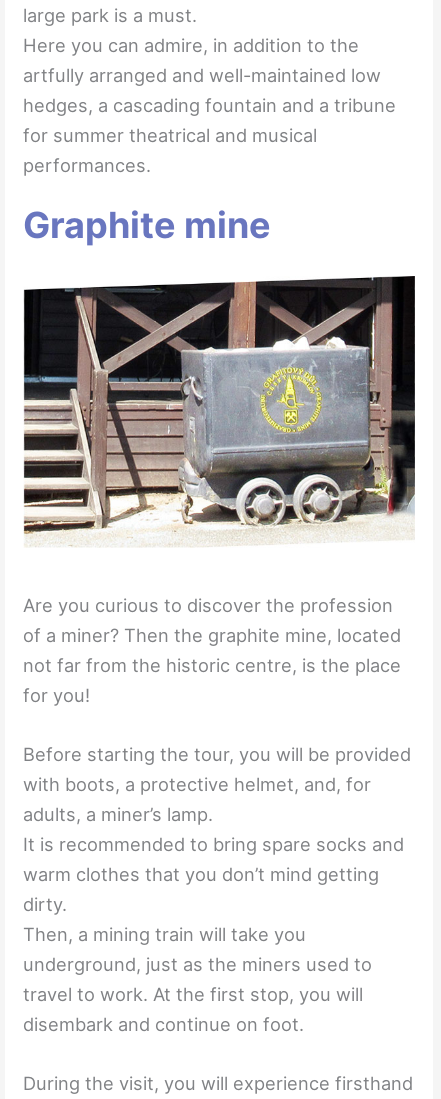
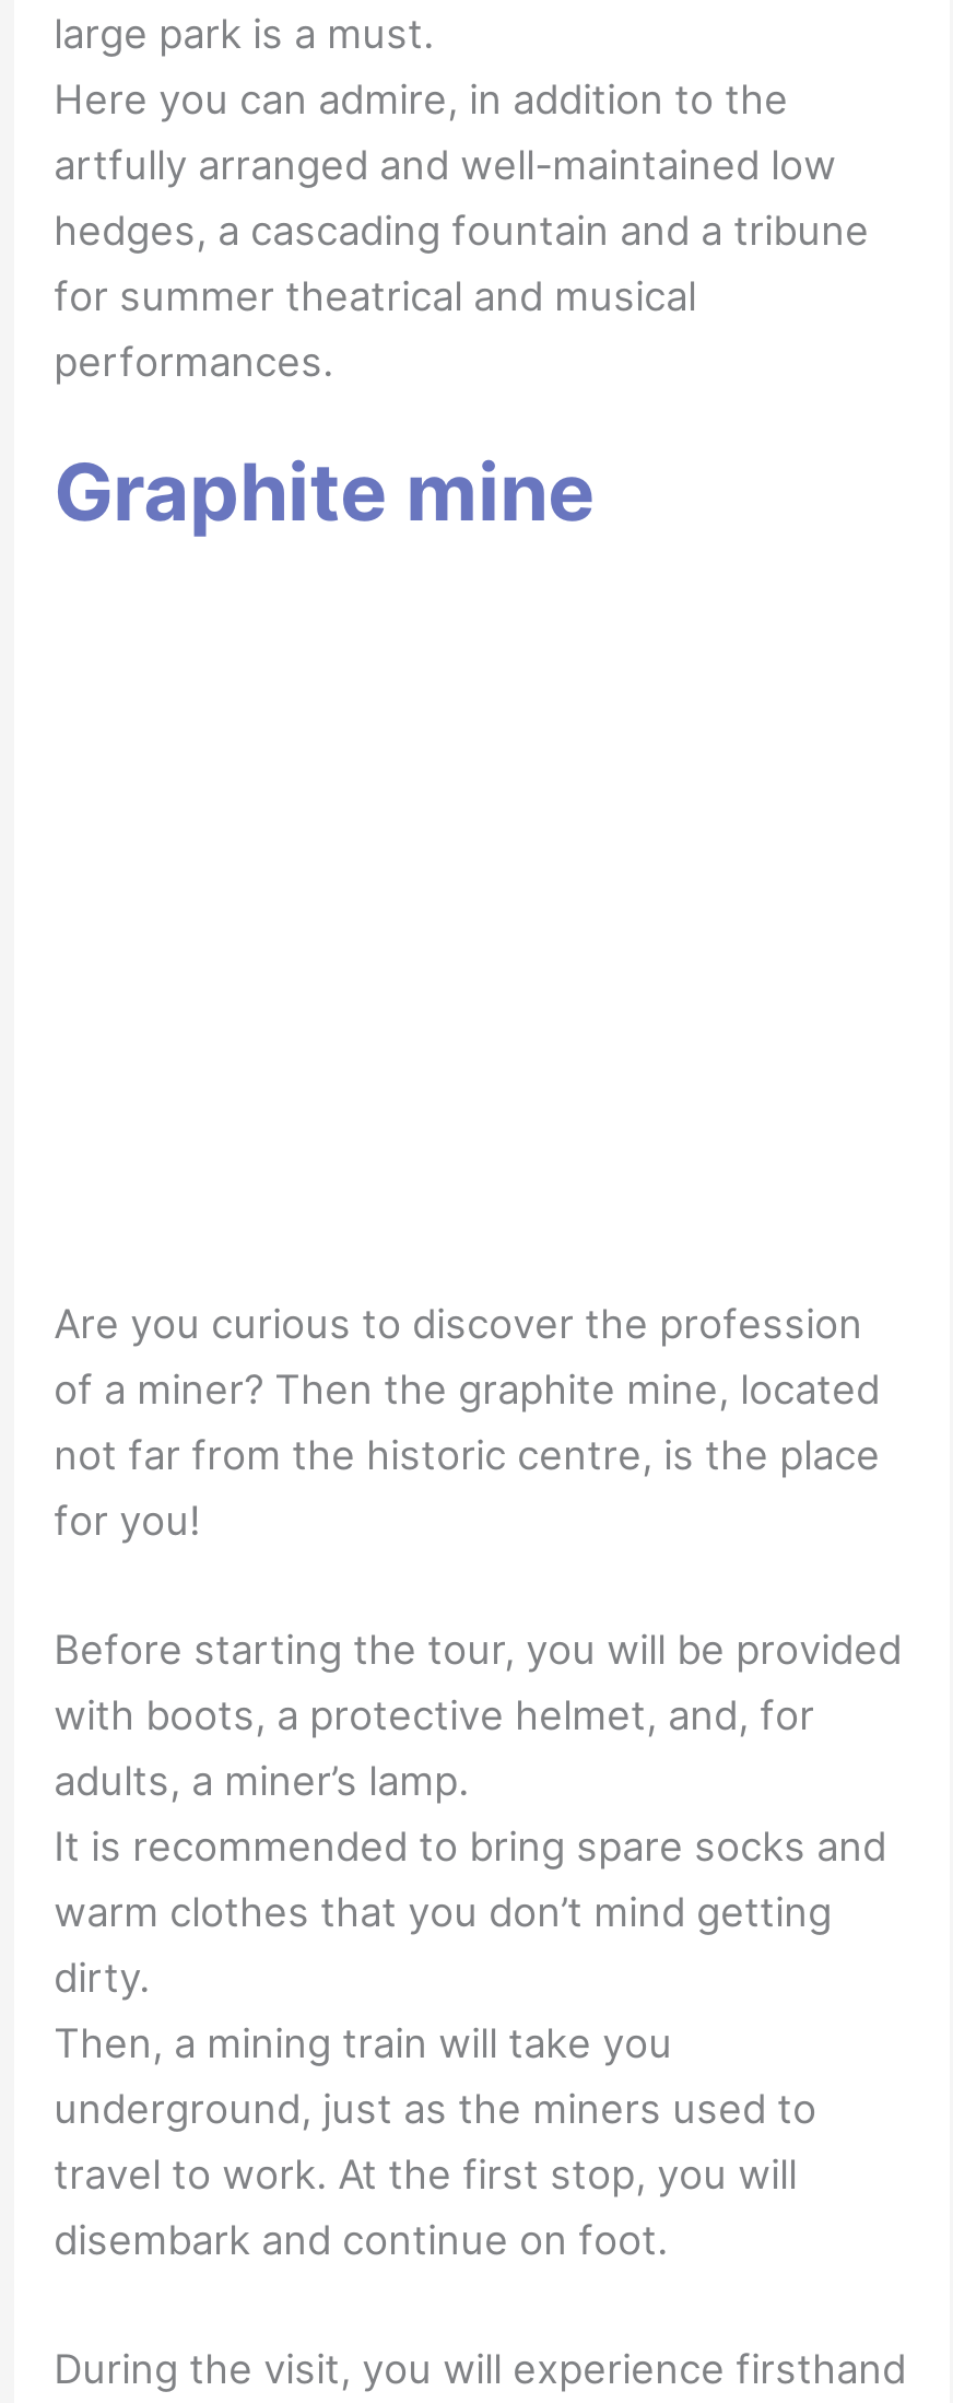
- [image]
